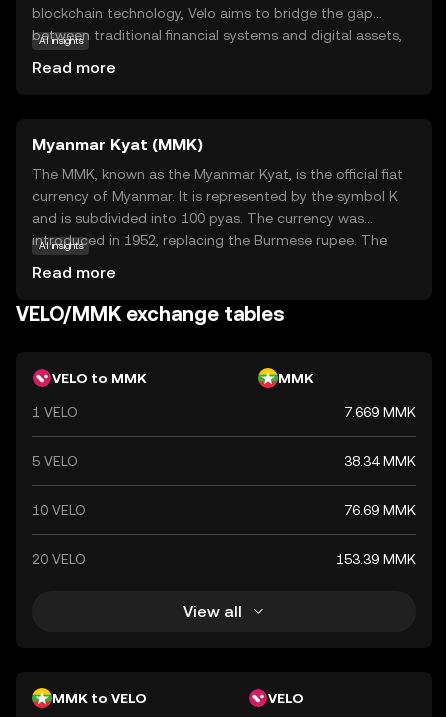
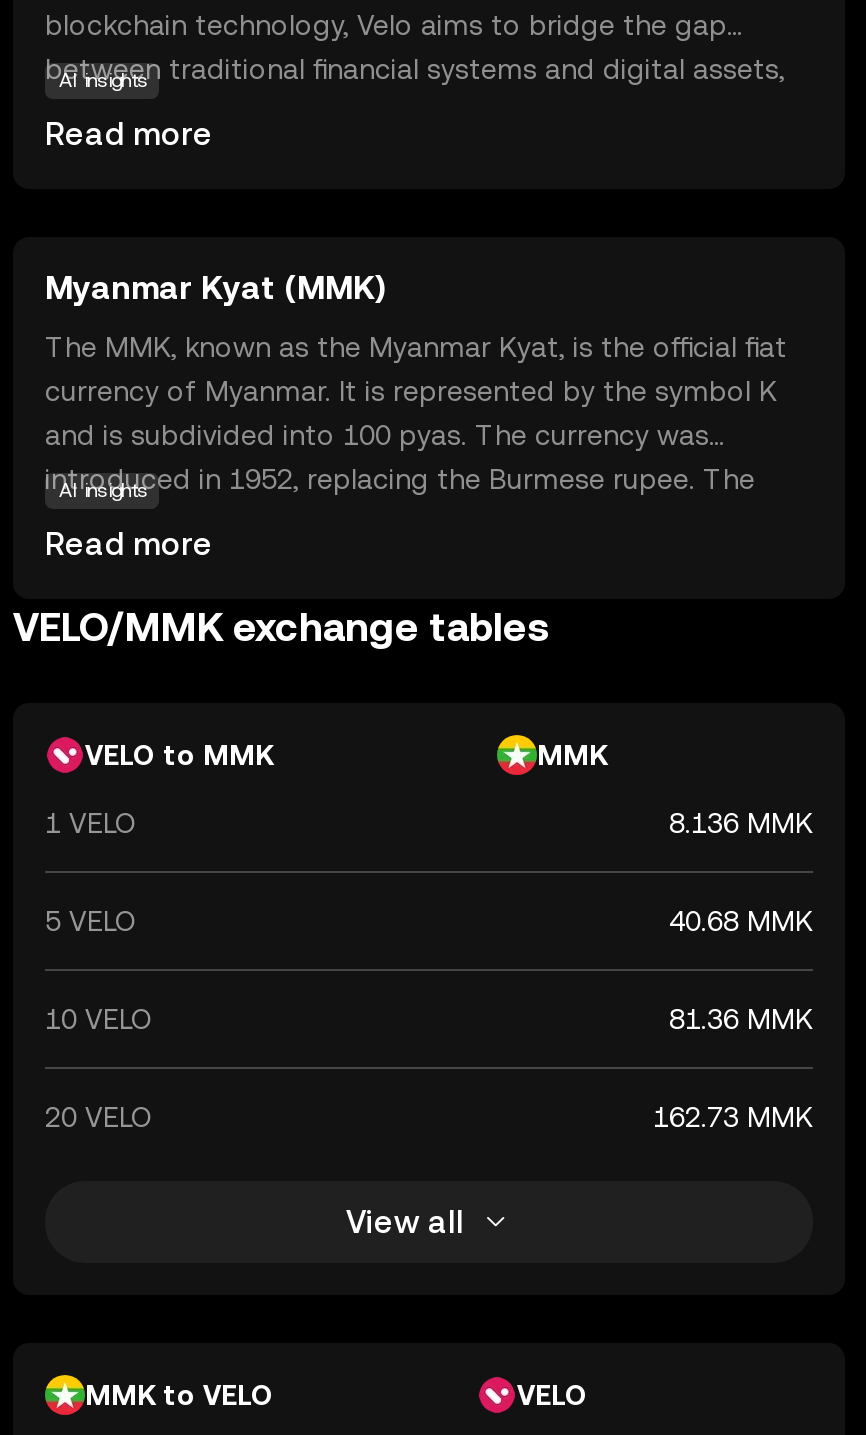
- 7.669 MMK
+ 8.136 MMK

- 38.34 MMK
+ 40.68 MMK

- 76.69 MMK
+ 81.36 MMK

- 153.39 MMK
+ 162.73 MMK
